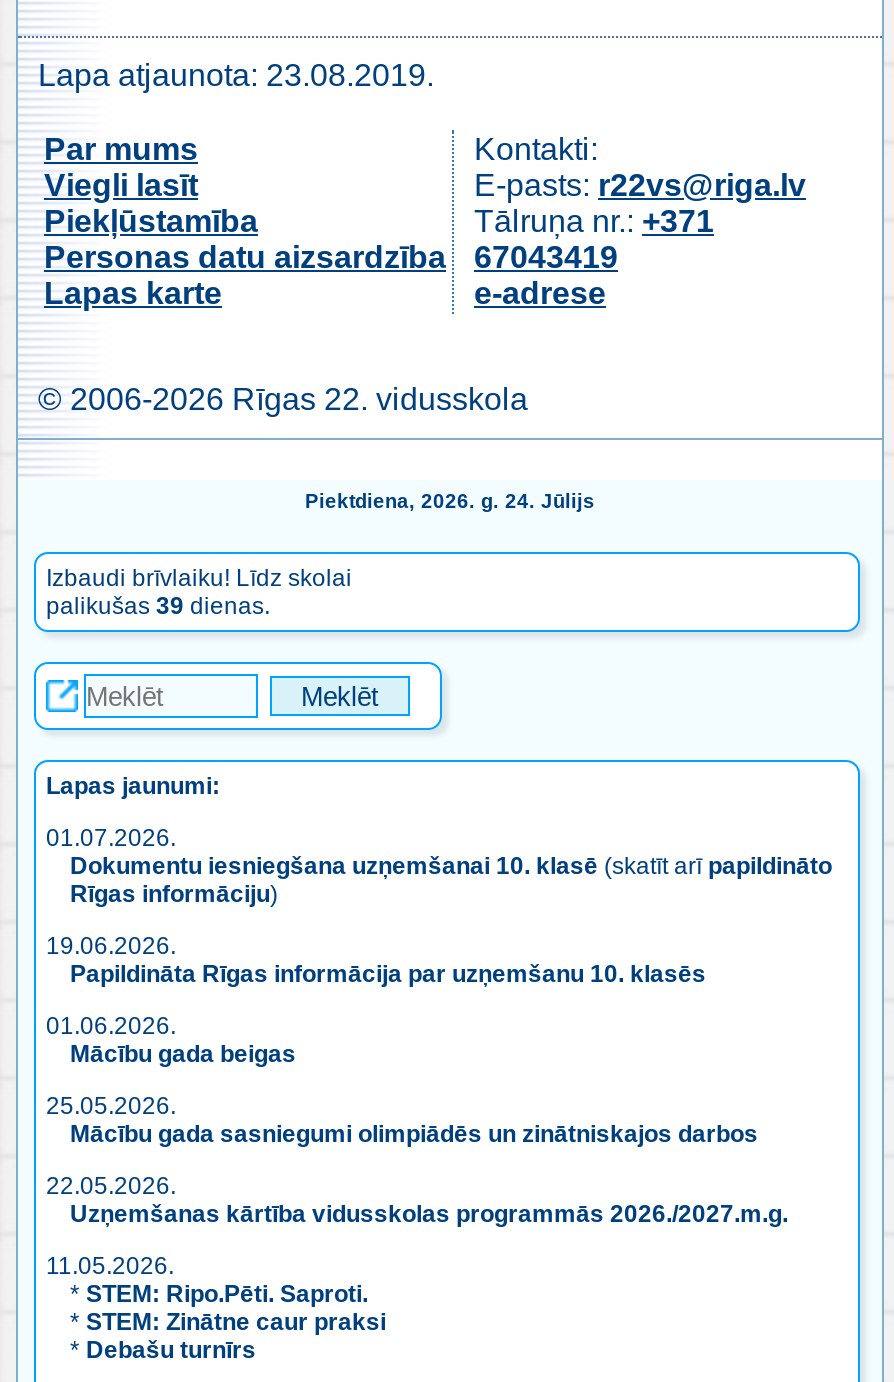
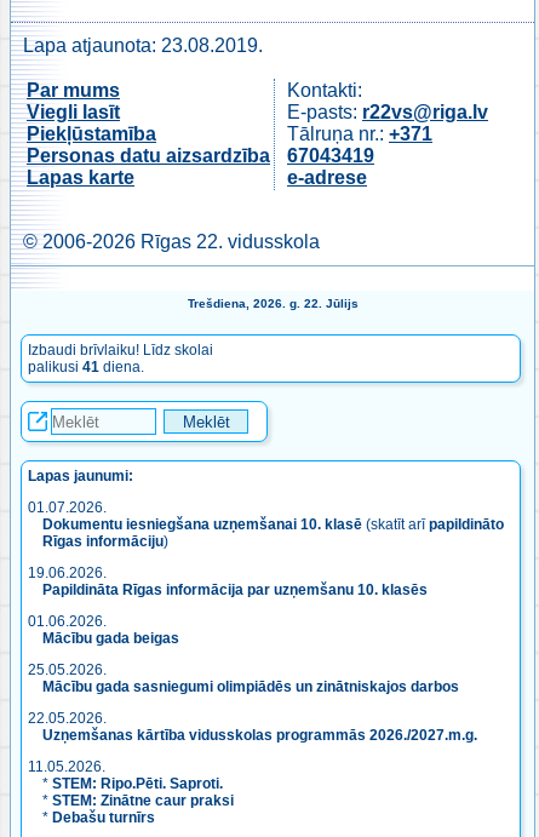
- Piektdiena, 2026. g. 24. Jūlijs
+ Trešdiena, 2026. g. 22. Jūlijs

- palikušas 39 dienas.
+ palikusi 41 diena.
